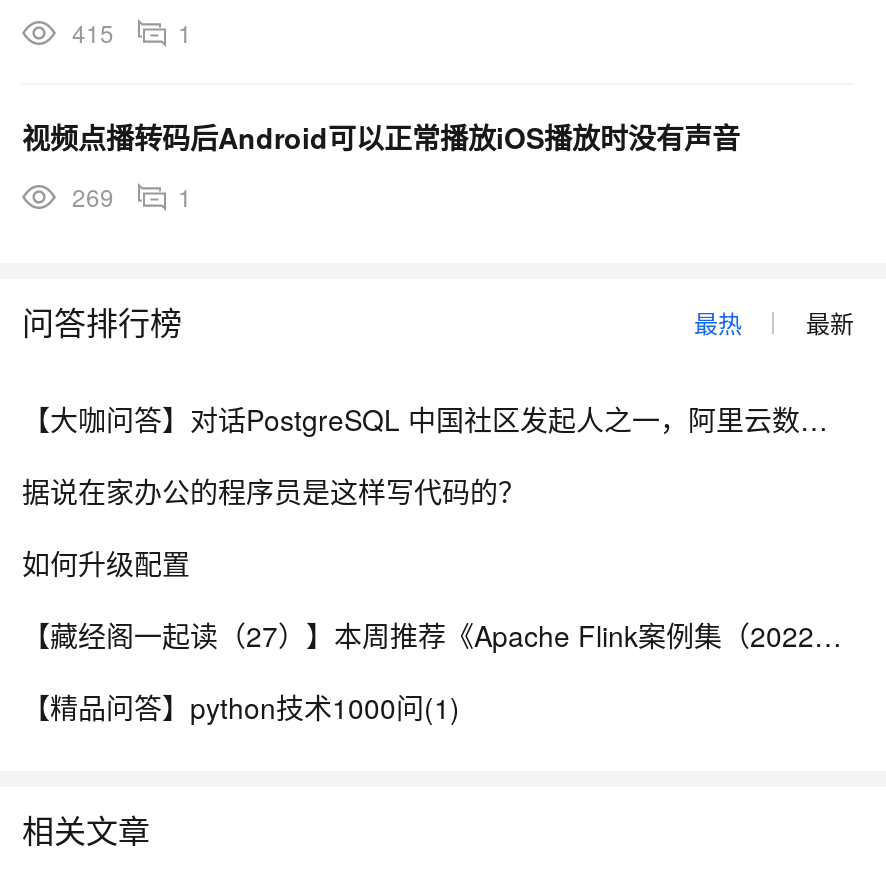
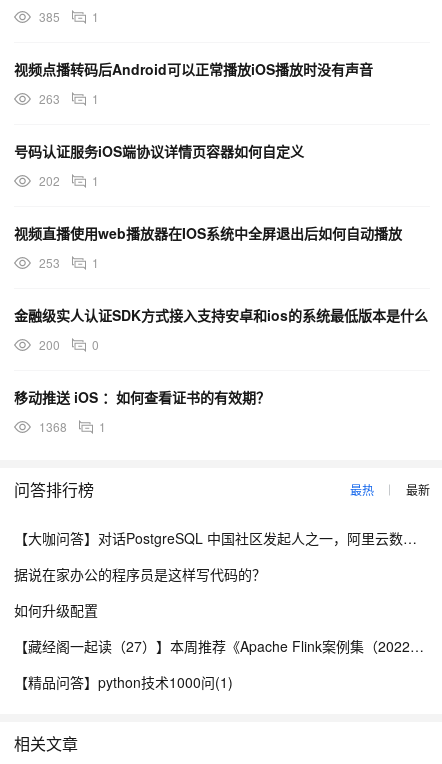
- 415 1
+ 385 1

- 269
+ 263
+ 1
+ 号码认证服务iOS端协议详情页容器如何自定义
+ 202
+ 1
+ 视频直播使用web播放器在IOS系统中全屏退出后如何自动播放
+ 253
+ 1
+ 金融级实人认证SDK方式接入支持安卓和ios的系统最低版本是什么
+ 200
+ 0
+ 移动推送 iOS ：如何查看证书的有效期？
+ 1368
